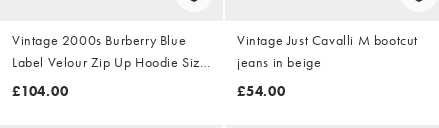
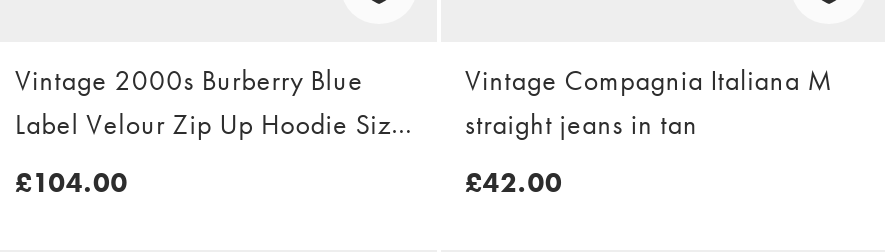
- Vintage Just Cavalli M bootcut
- jeans in beige
+ Vintage Compagnia Italiana M
+ straight jeans in tan

- £54.00
+ £42.00
